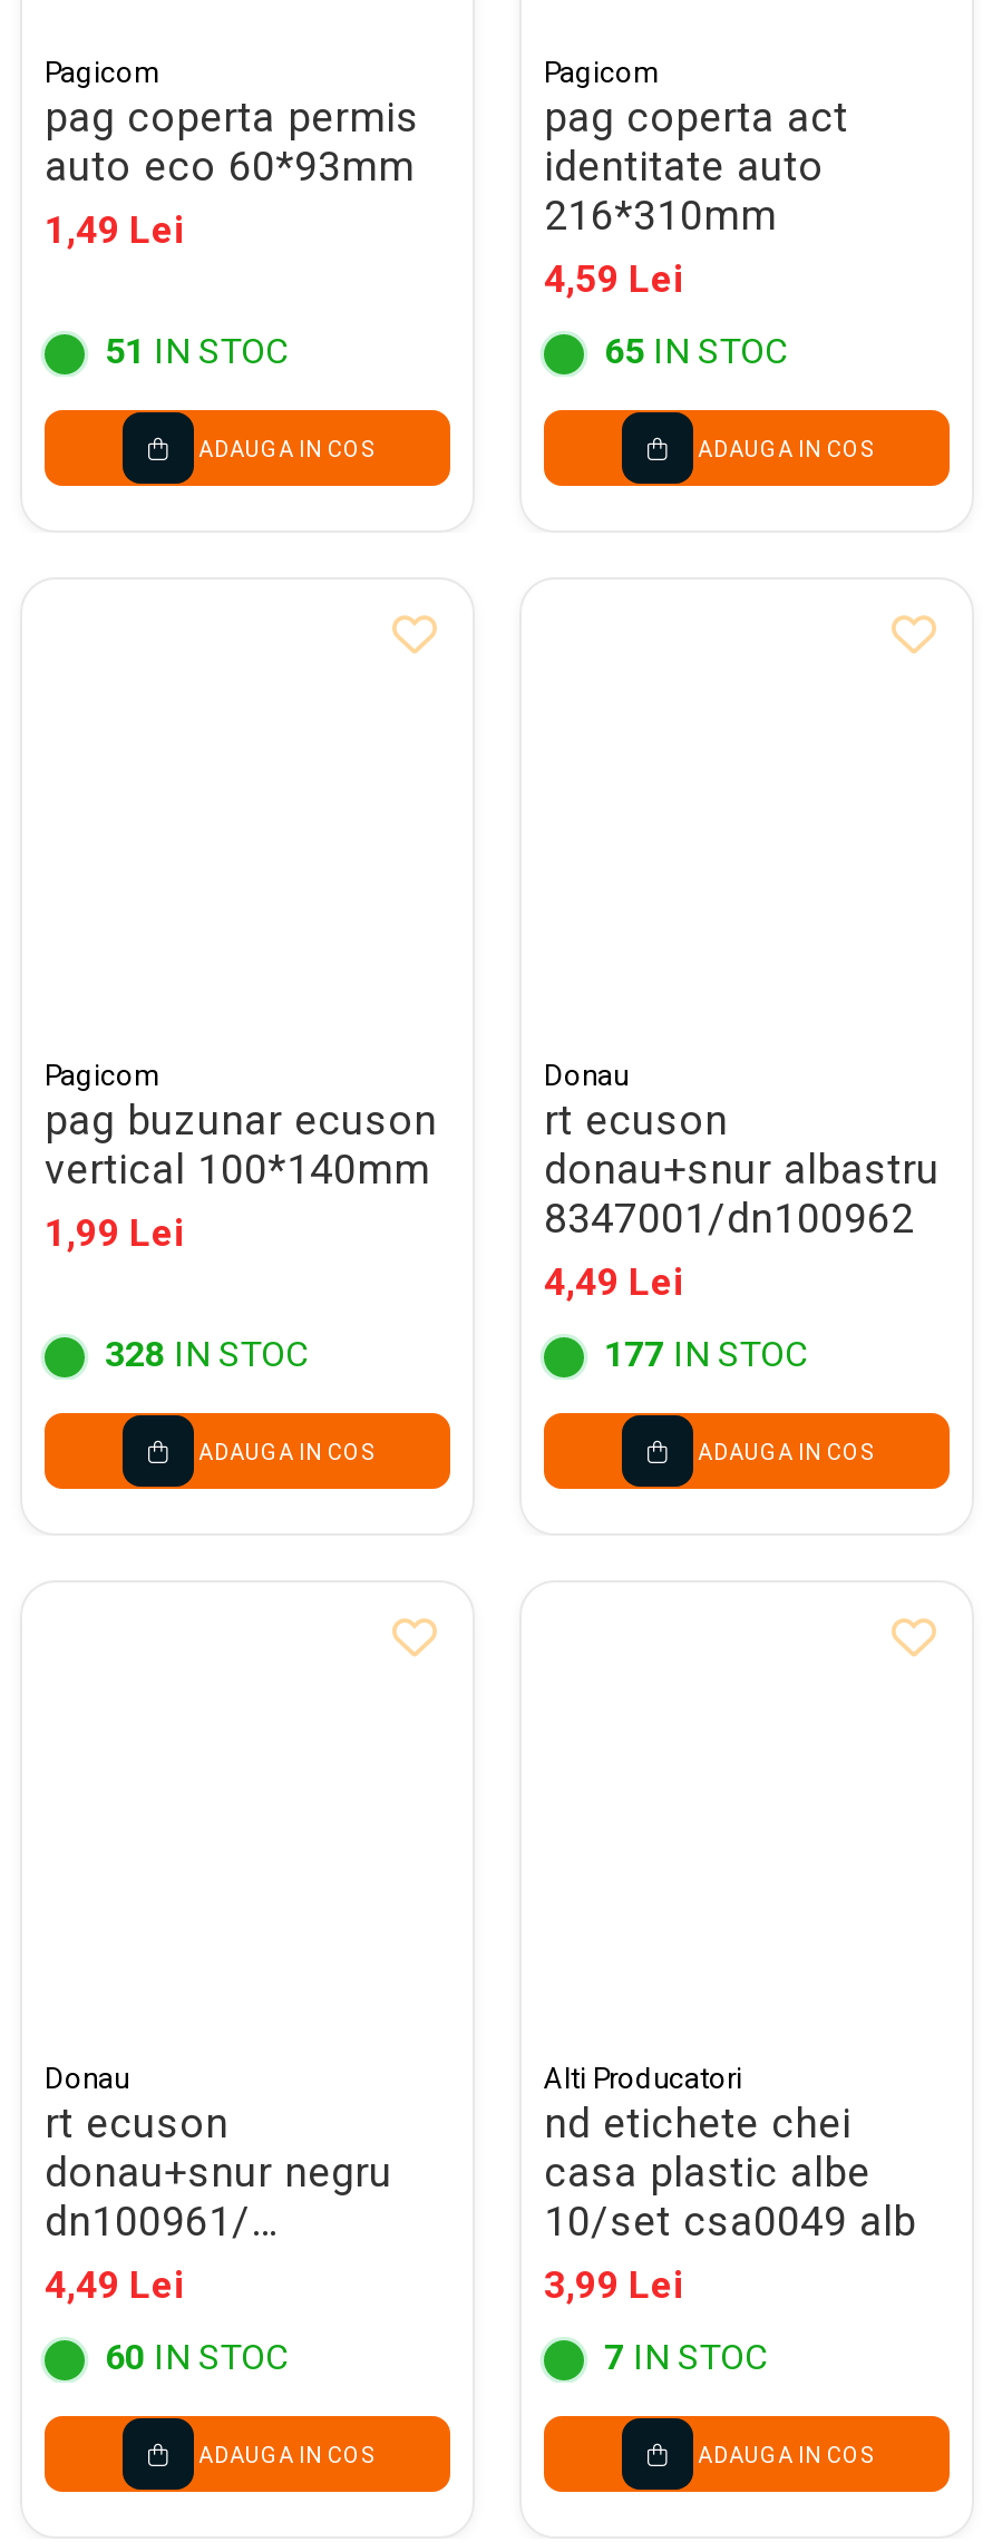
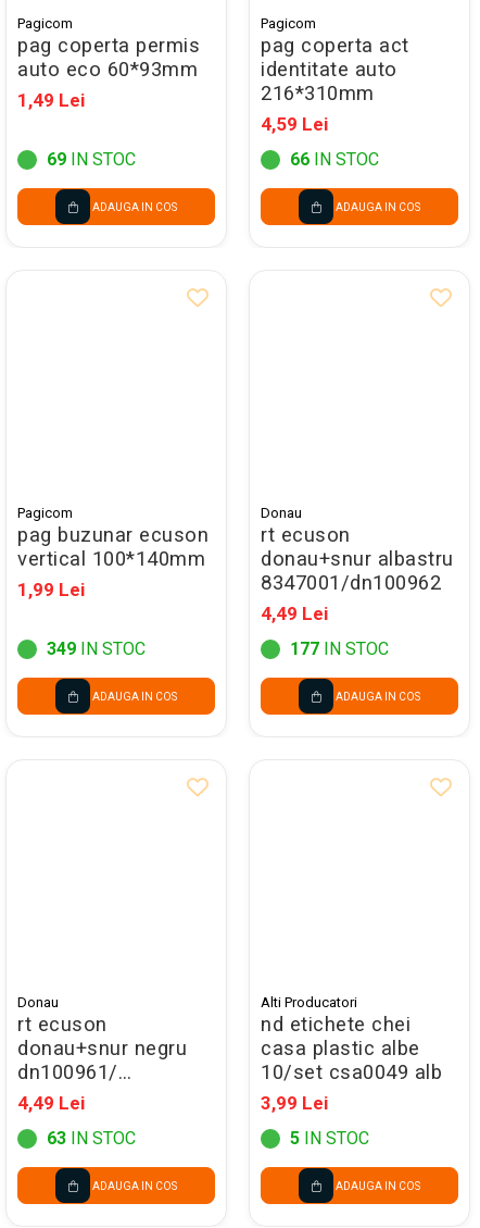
- 51 IN STOC
+ 69 IN STOC

- 65 IN STOC
+ 66 IN STOC

- 328 IN STOC
+ 349 IN STOC

- 60 IN STOC
+ 63 IN STOC

- 7 IN STOC
+ 5 IN STOC
